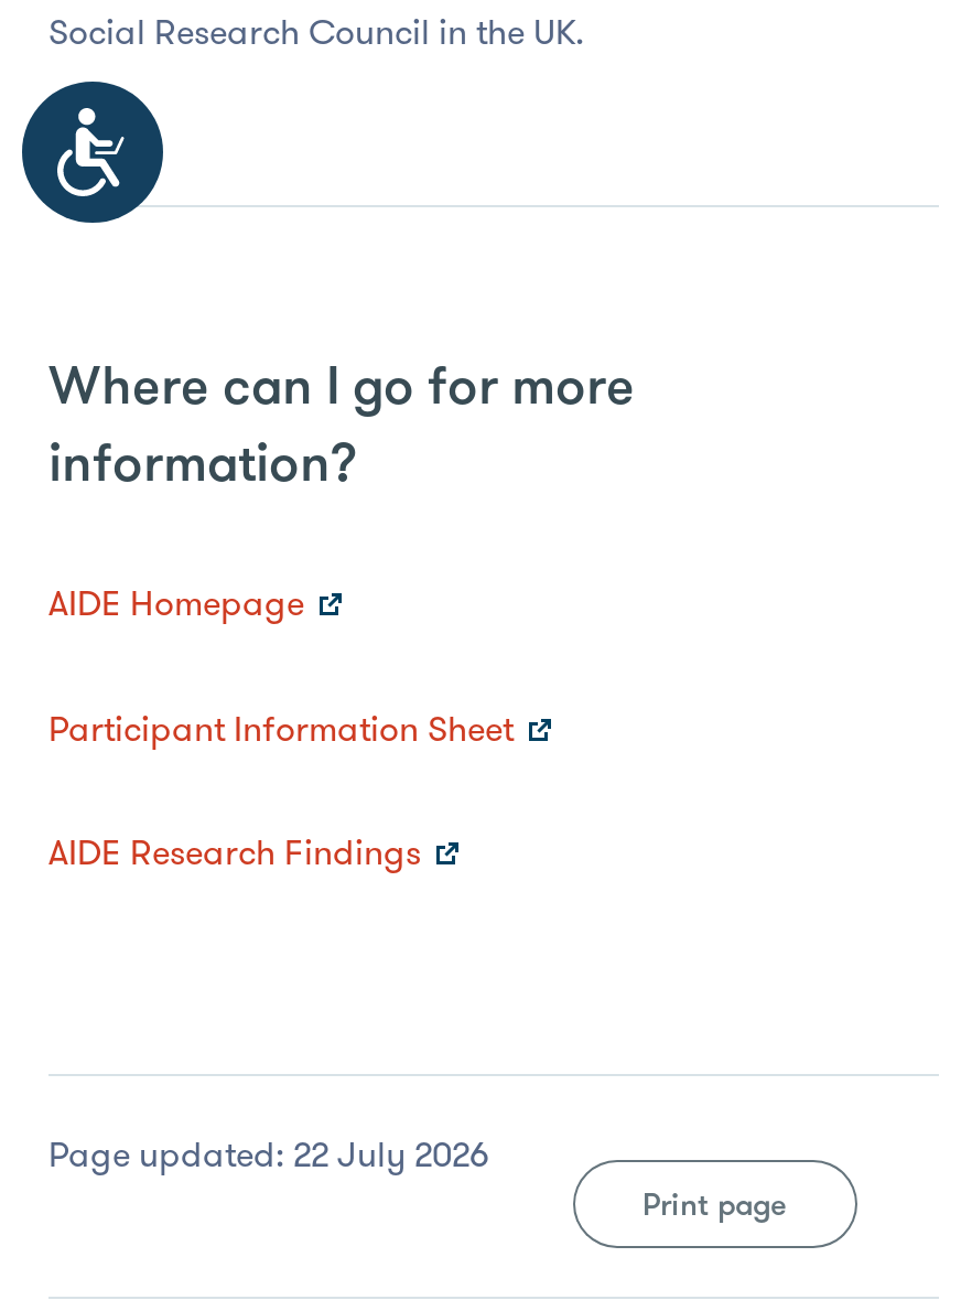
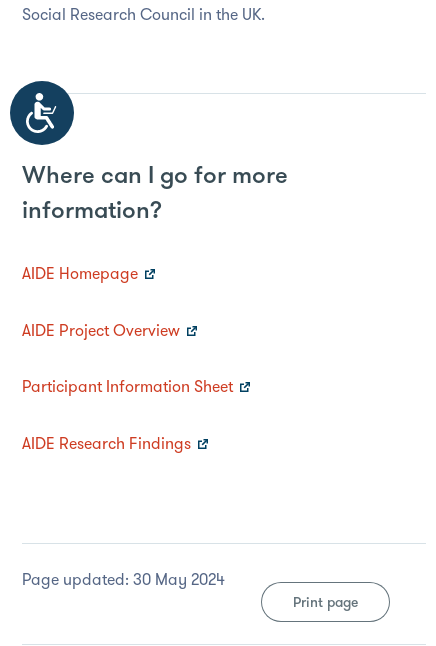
+ AIDE Project Overview

- Page updated: 22 July 2026
+ Page updated: 30 May 2024
